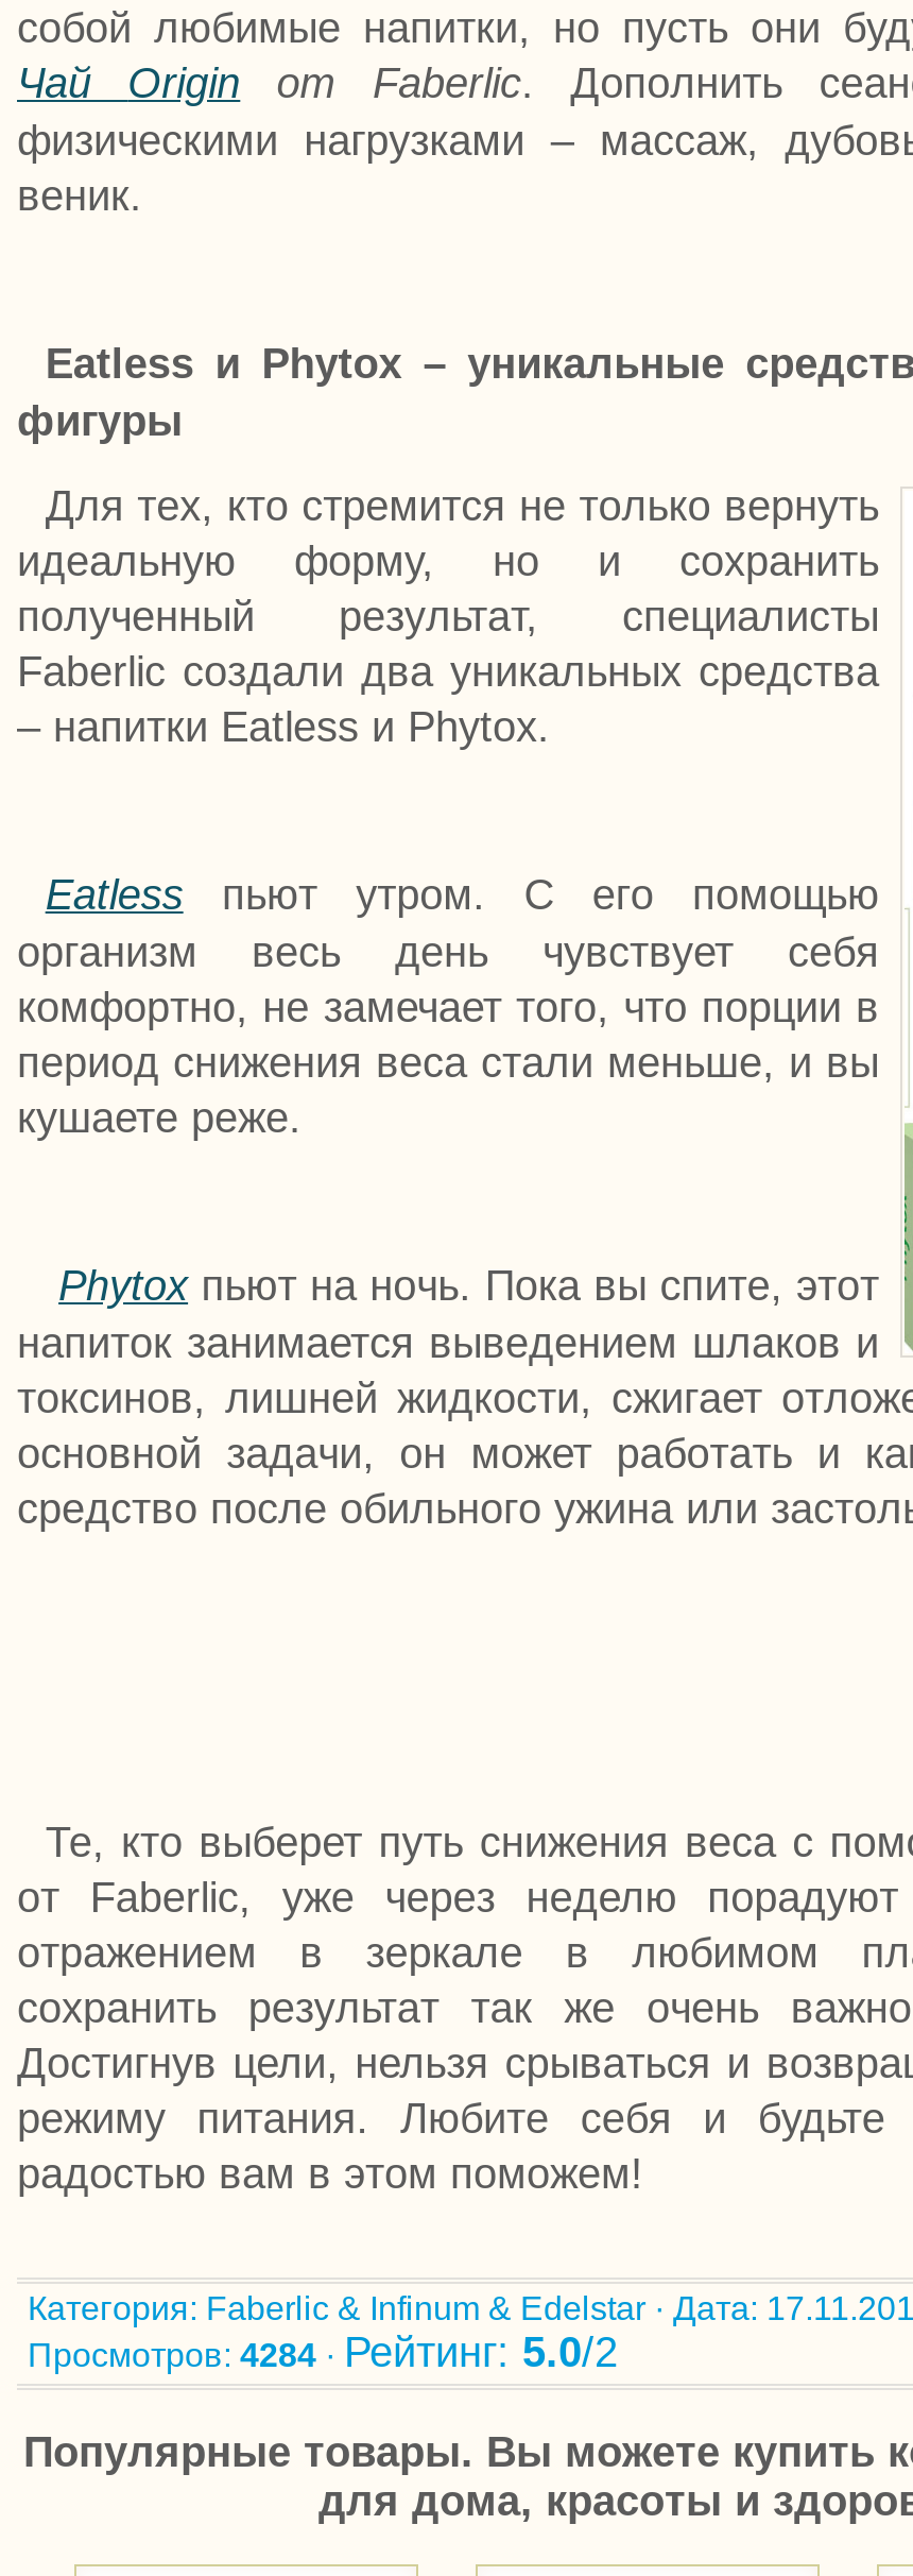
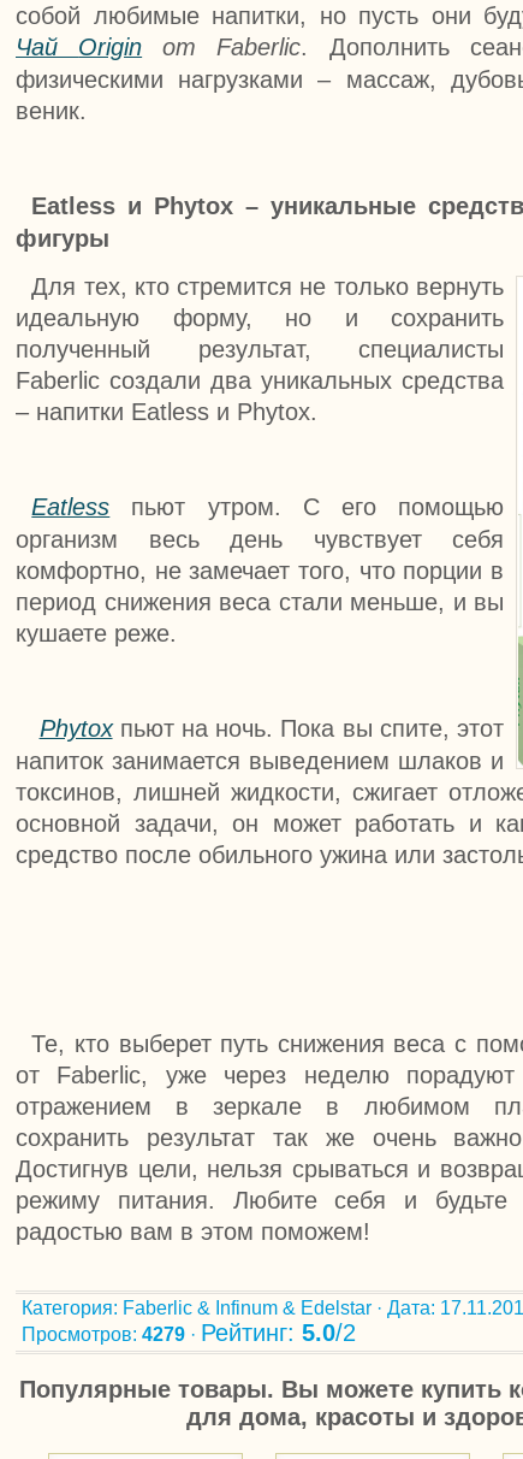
- Просмотров: 4284 · Рейтинг: 5.0/2
+ Просмотров: 4279 · Рейтинг: 5.0/2
